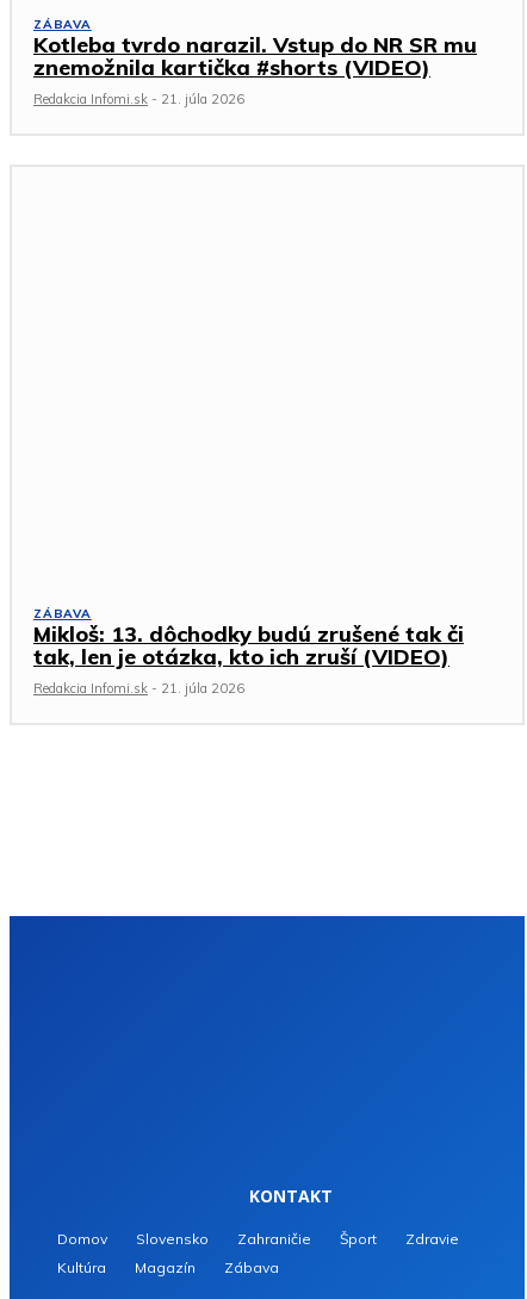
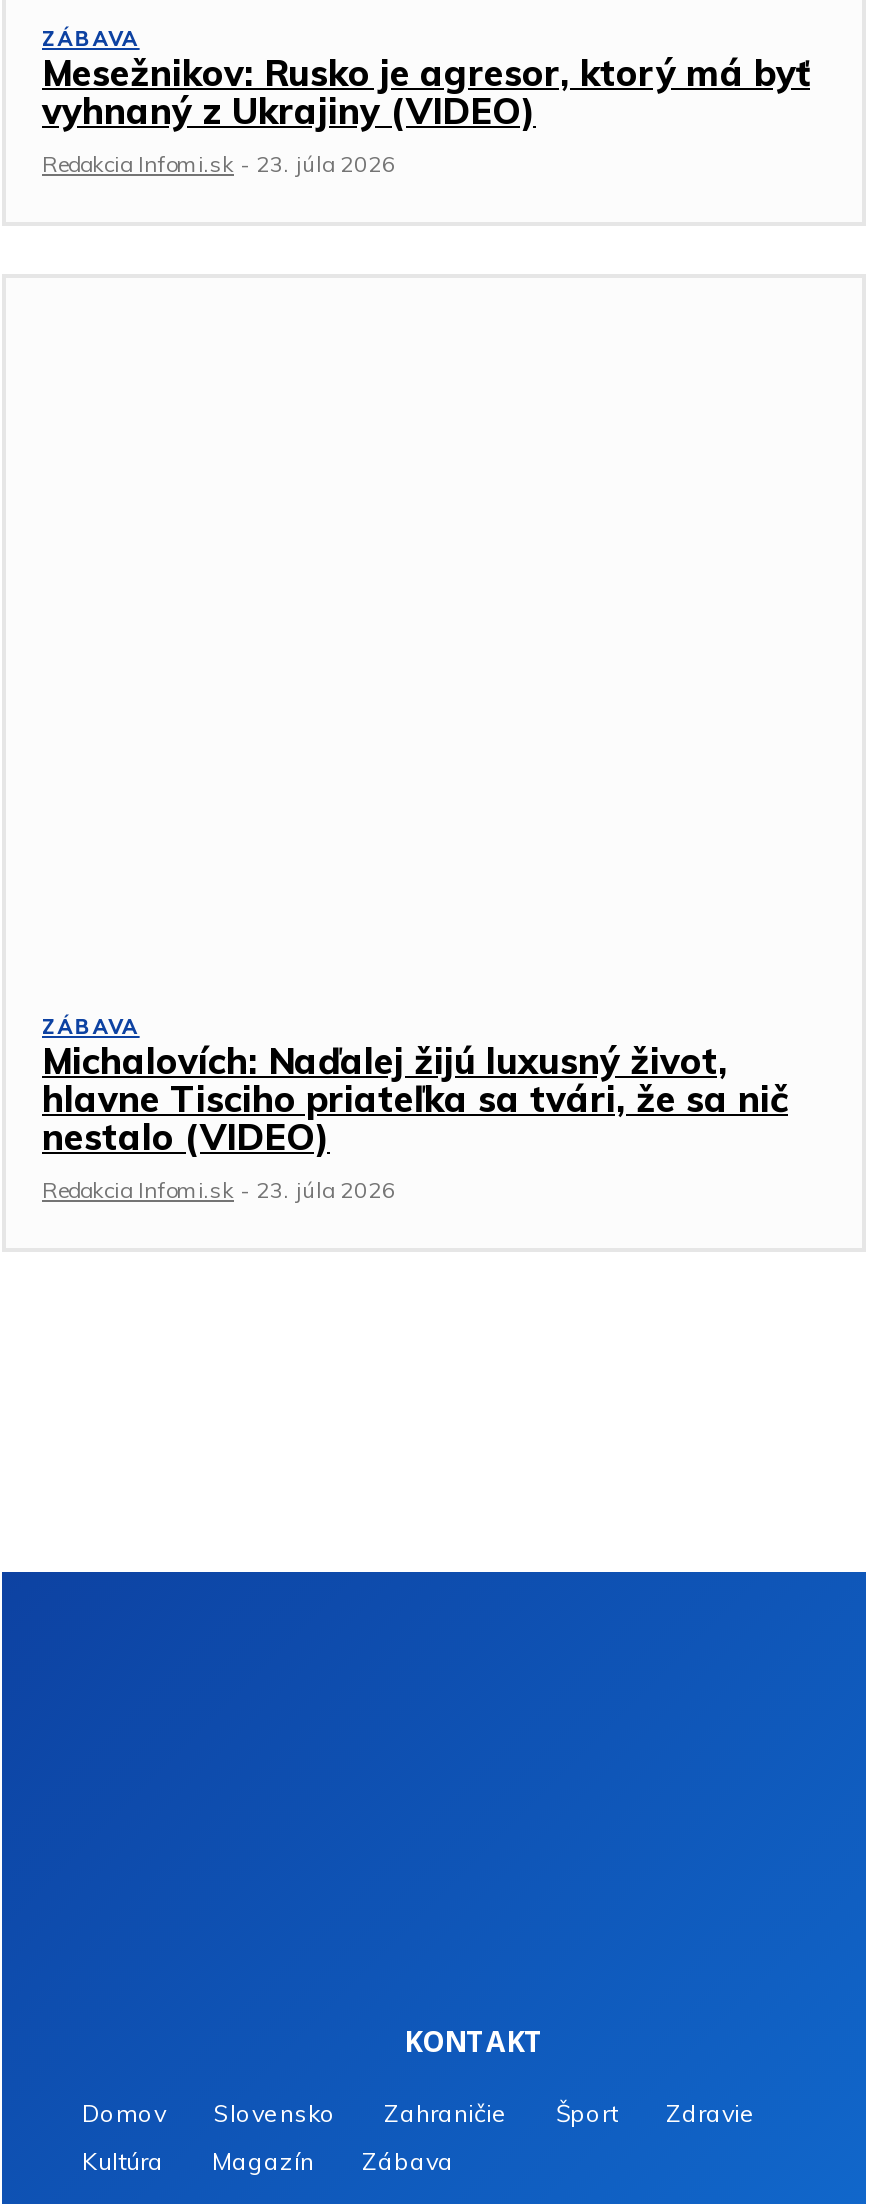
- Kotleba tvrdo narazil. Vstup do NR SR mu
- znemožnila kartička #shorts (VIDEO)
- Redakcia Infomi.sk - 21. júla 2026
+ Mesežnikov: Rusko je agresor, ktorý má byť
+ vyhnaný z Ukrajiny (VIDEO)
+ Redakcia Infomi.sk - 23. júla 2026

- Mikloš: 13. dôchodky budú zrušené tak či
- tak, len je otázka, kto ich zruší (VIDEO)
- Redakcia Infomi.sk - 21. júla 2026
+ Michalovích: Naďalej žijú luxusný život,
+ hlavne Tisciho priateľka sa tvári, že sa nič
+ nestalo (VIDEO)
+ Redakcia Infomi.sk - 23. júla 2026
